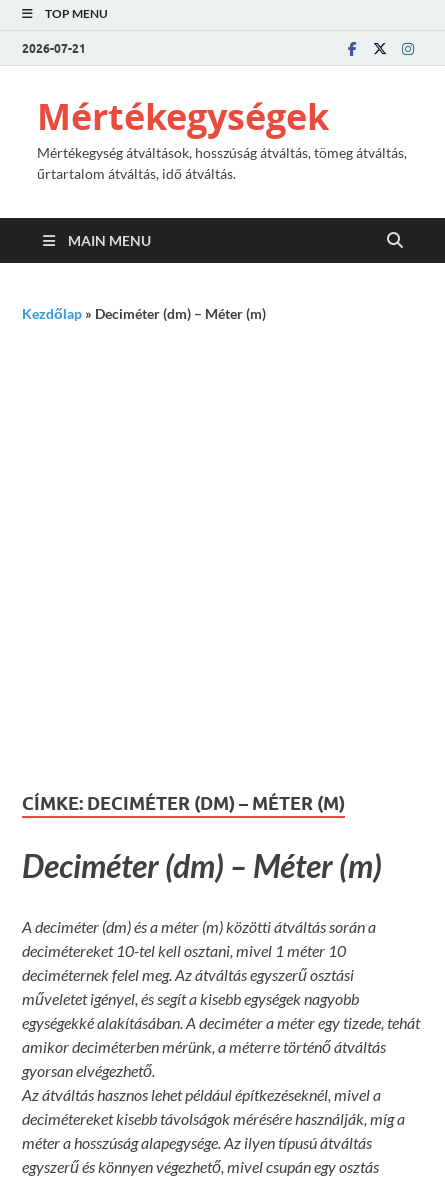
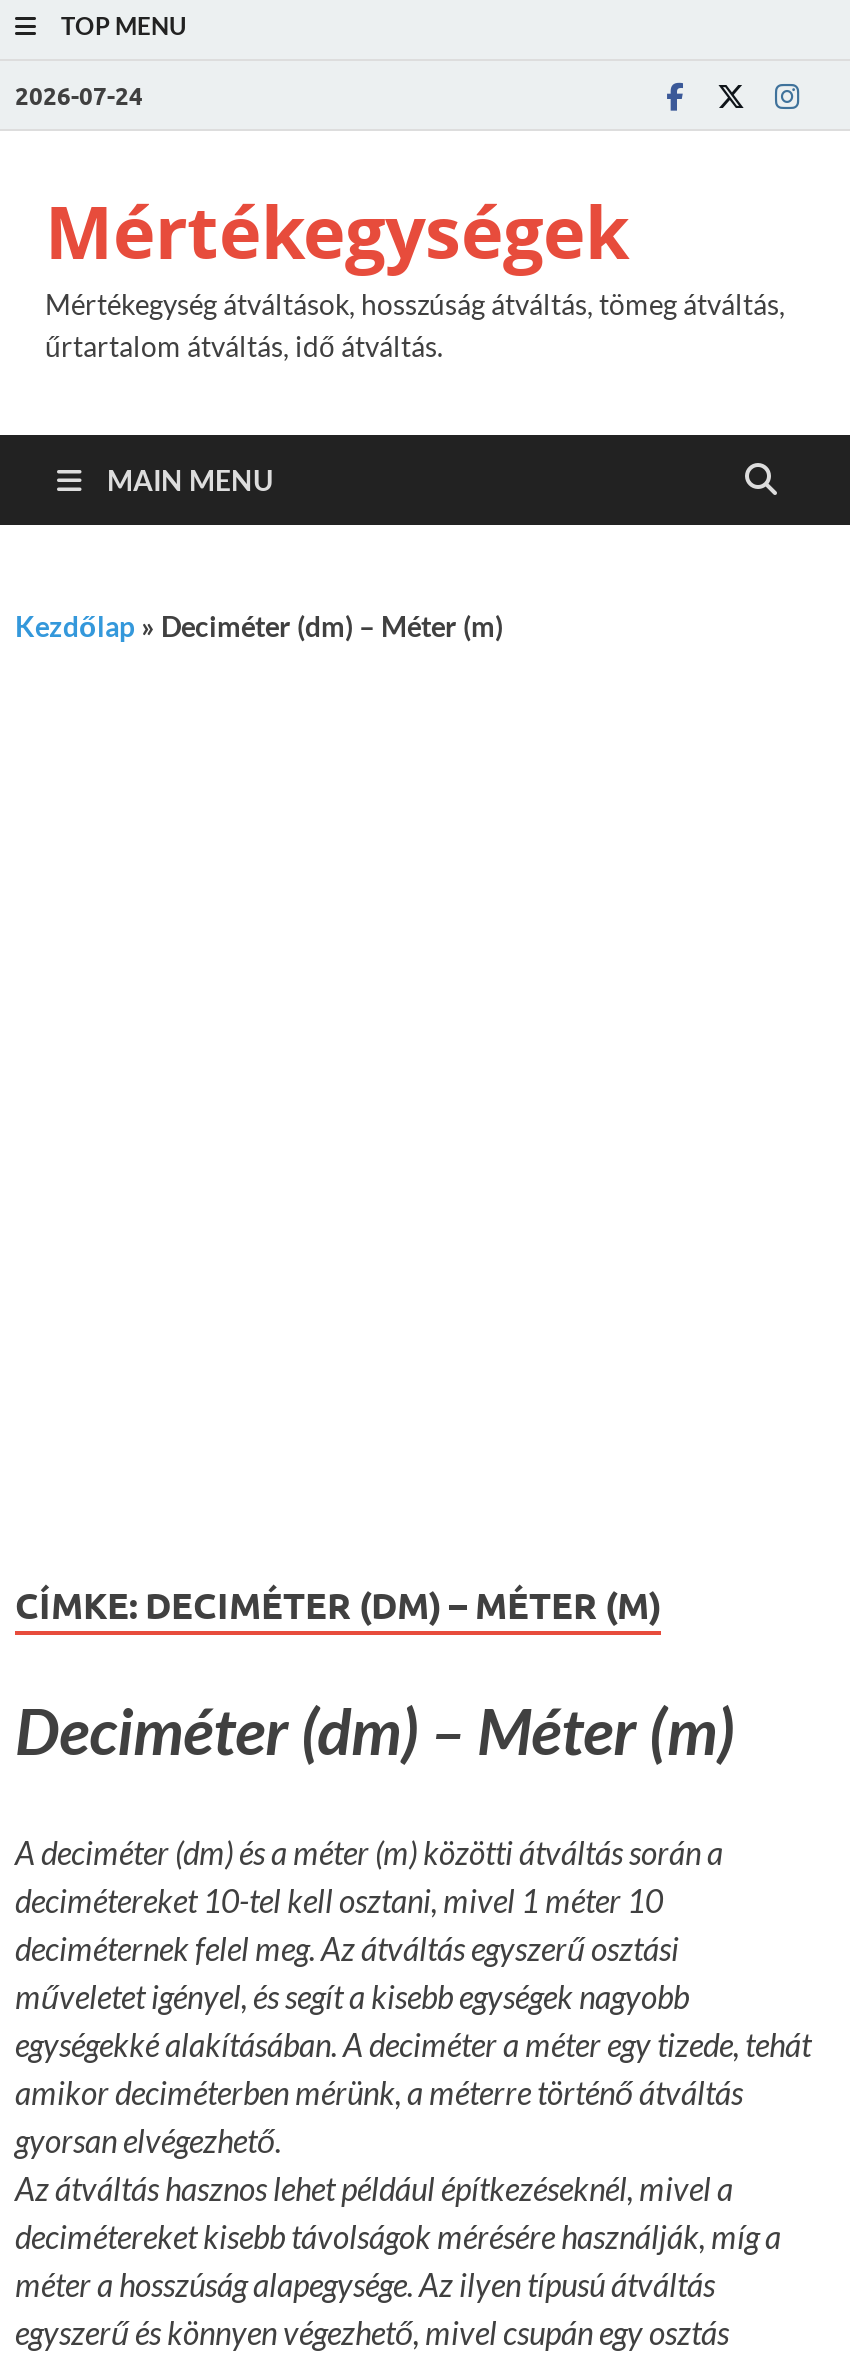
- 2026-07-21
+ 2026-07-24
